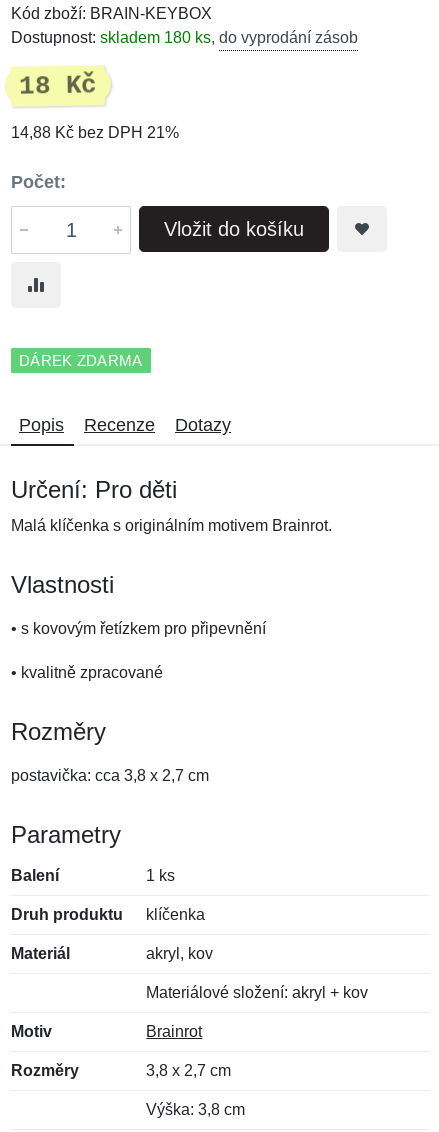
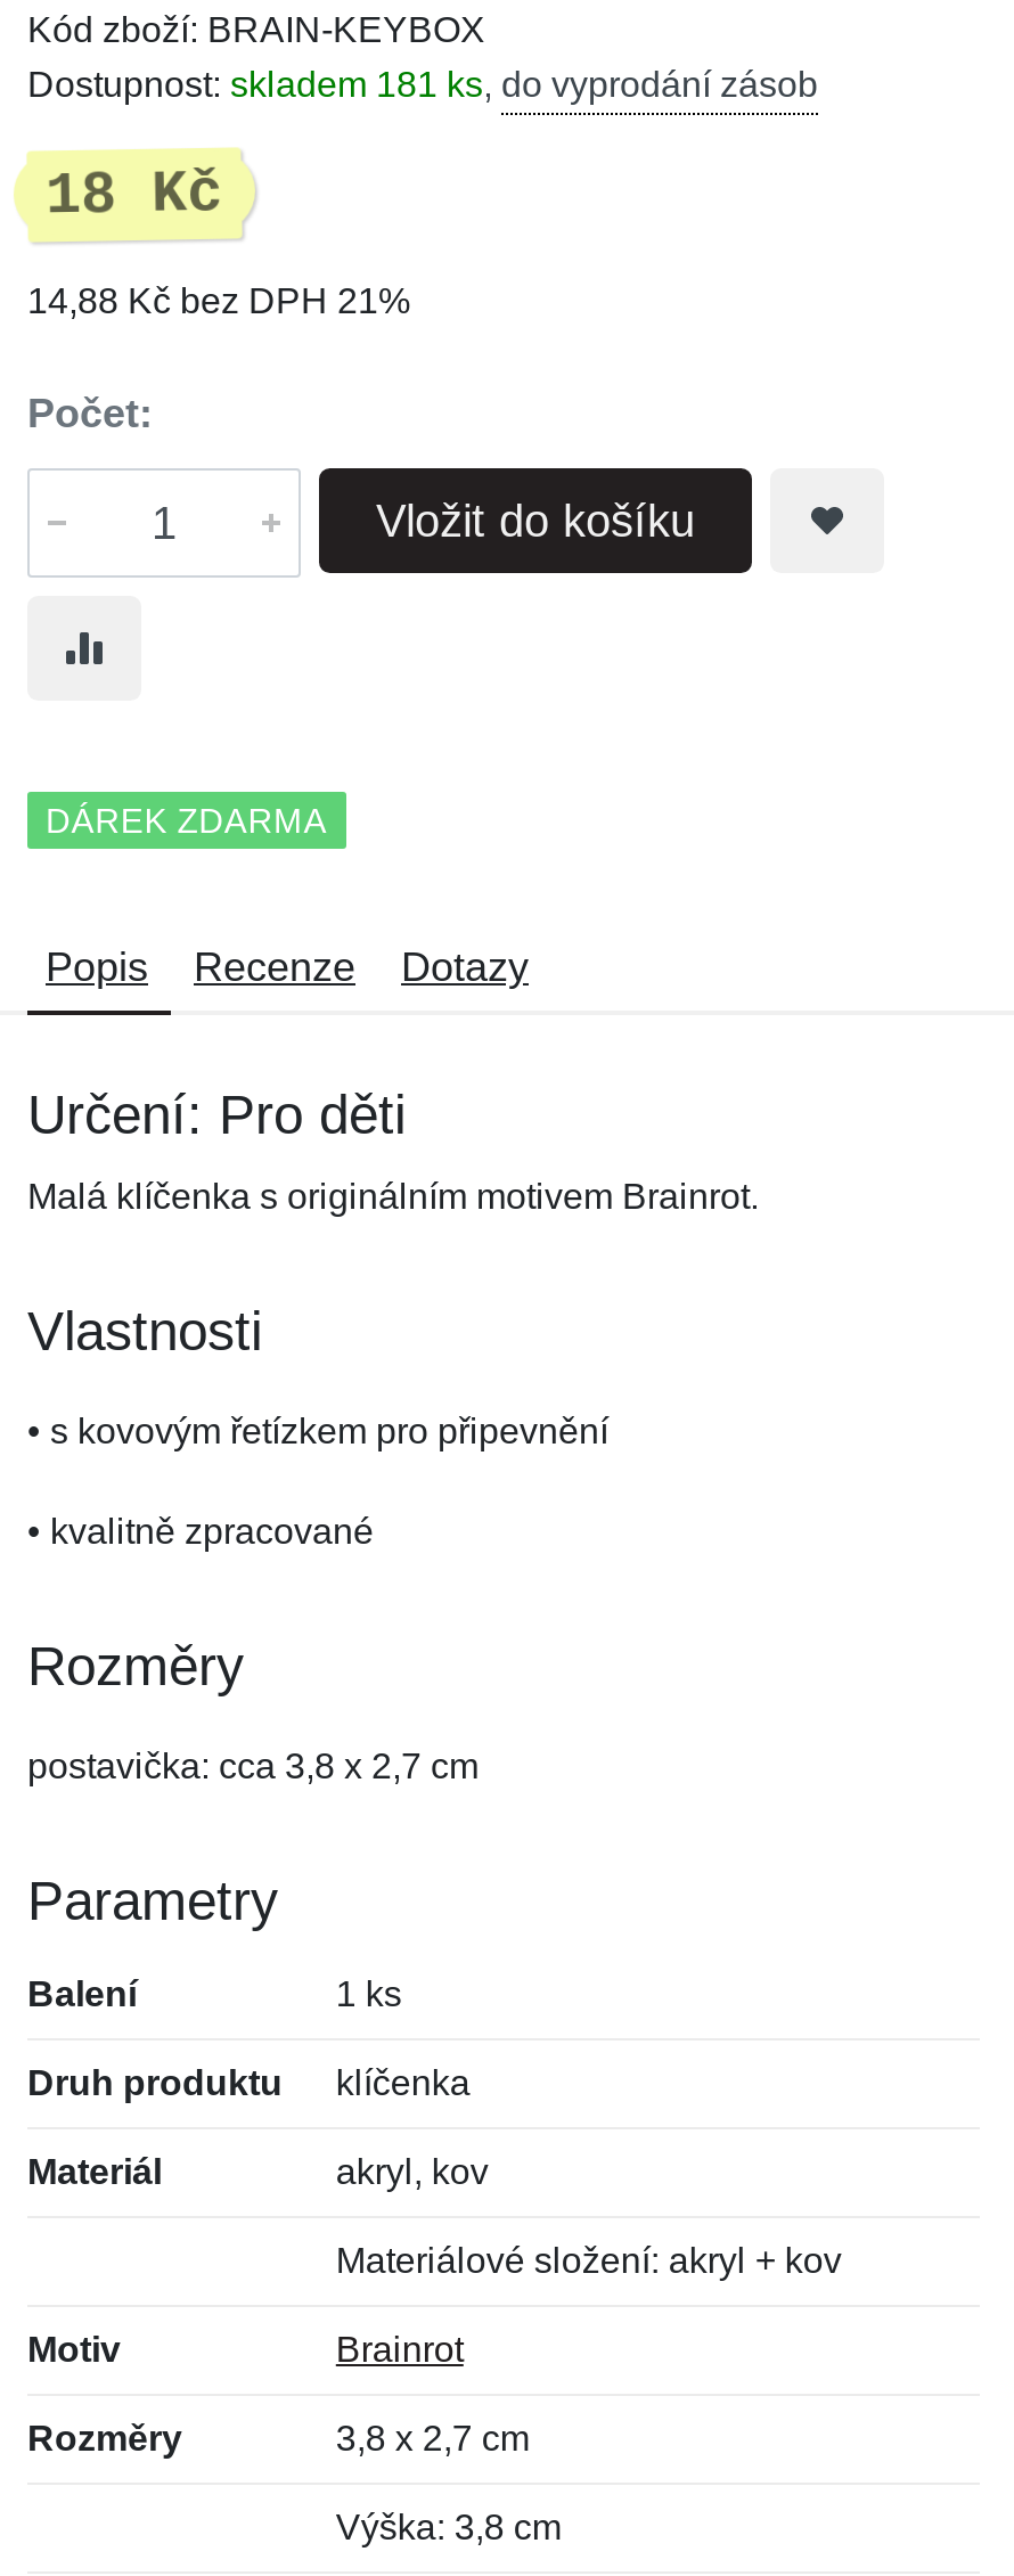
- Dostupnost: skladem 180 ks, do vyprodání zásob
+ Dostupnost: skladem 181 ks, do vyprodání zásob
